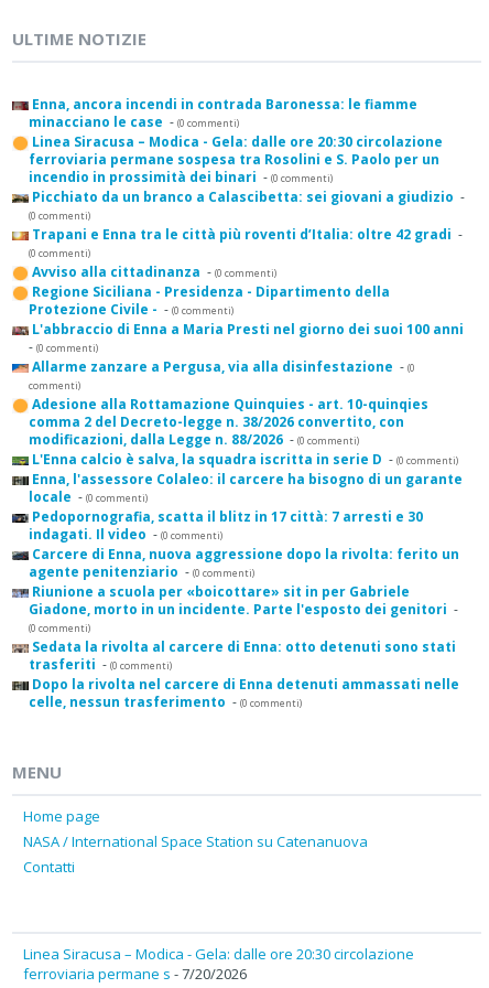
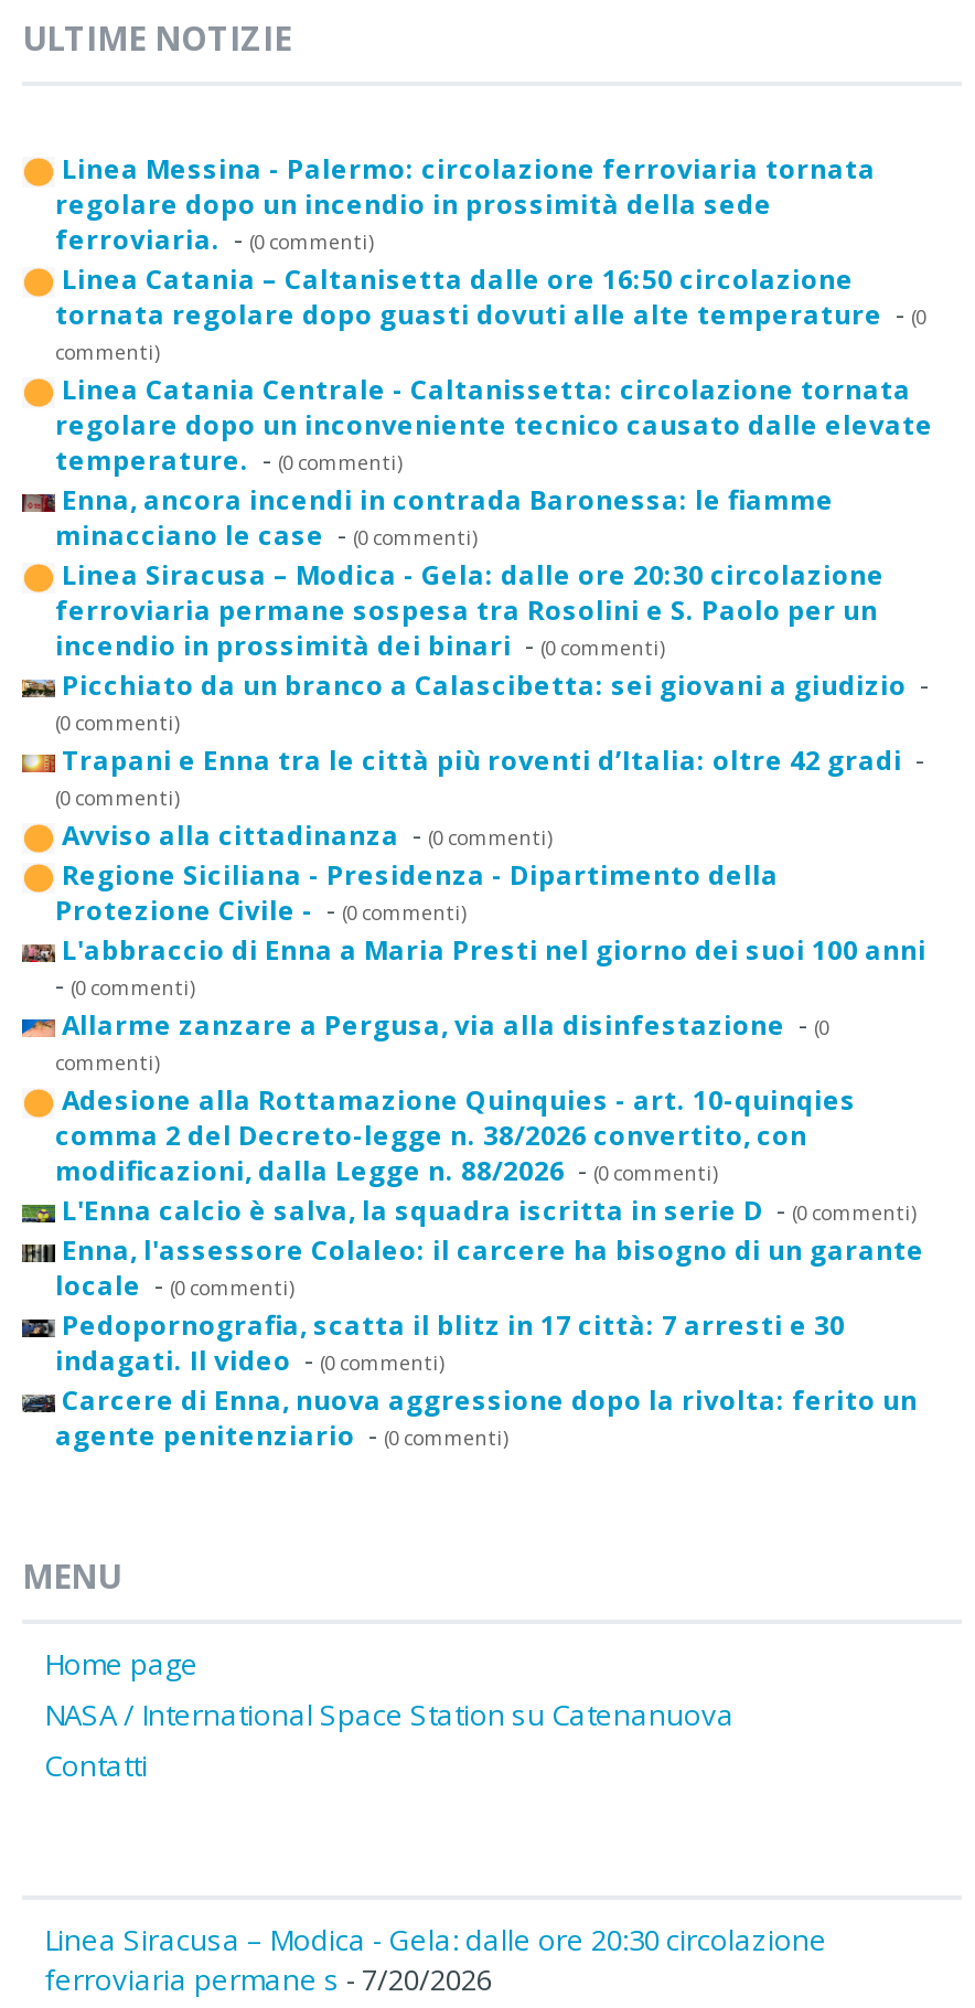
+ Linea Messina - Palermo: circolazione ferroviaria tornata
+ regolare dopo un incendio in prossimità della sede
+ ferroviaria. - (0 commenti)
+ Linea Catania – Caltanisetta dalle ore 16:50 circolazione
+ tornata regolare dopo guasti dovuti alle alte temperature - (0
+ commenti)
+ Linea Catania Centrale - Caltanissetta: circolazione tornata
+ regolare dopo un inconveniente tecnico causato dalle elevate
+ temperature. - (0 commenti)

moved down: Enna, ancora incendi in contrada Baronessa: le fiamme | minacciano le case - (0 commenti) | Linea Siracusa – Modica - Gela: dalle ore 20:30 circolazione | ... | Carcere di Enna, nuova aggressione dopo la rivolta: ferito un | agente penitenziario - (0 commenti)

- Riunione a scuola per «boicottare» sit in per Gabriele
- Giadone, morto in un incidente. Parte l'esposto dei genitori -
- (0 commenti)
- Sedata la rivolta al carcere di Enna: otto detenuti sono stati
- trasferiti - (0 commenti)
- Dopo la rivolta nel carcere di Enna detenuti ammassati nelle
- celle, nessun trasferimento - (0 commenti)
